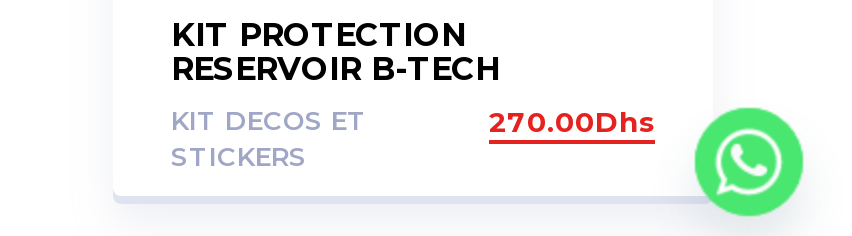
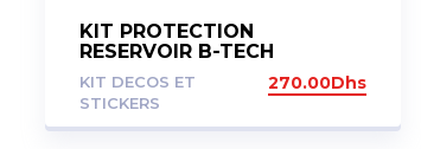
- [image]
